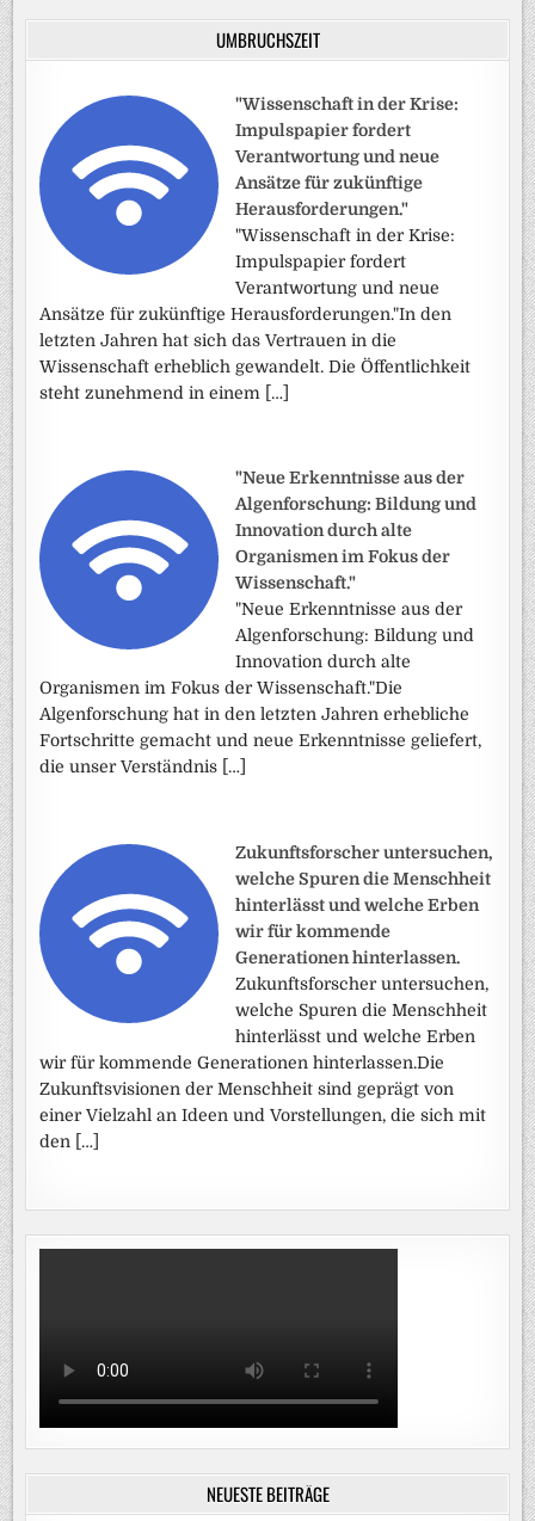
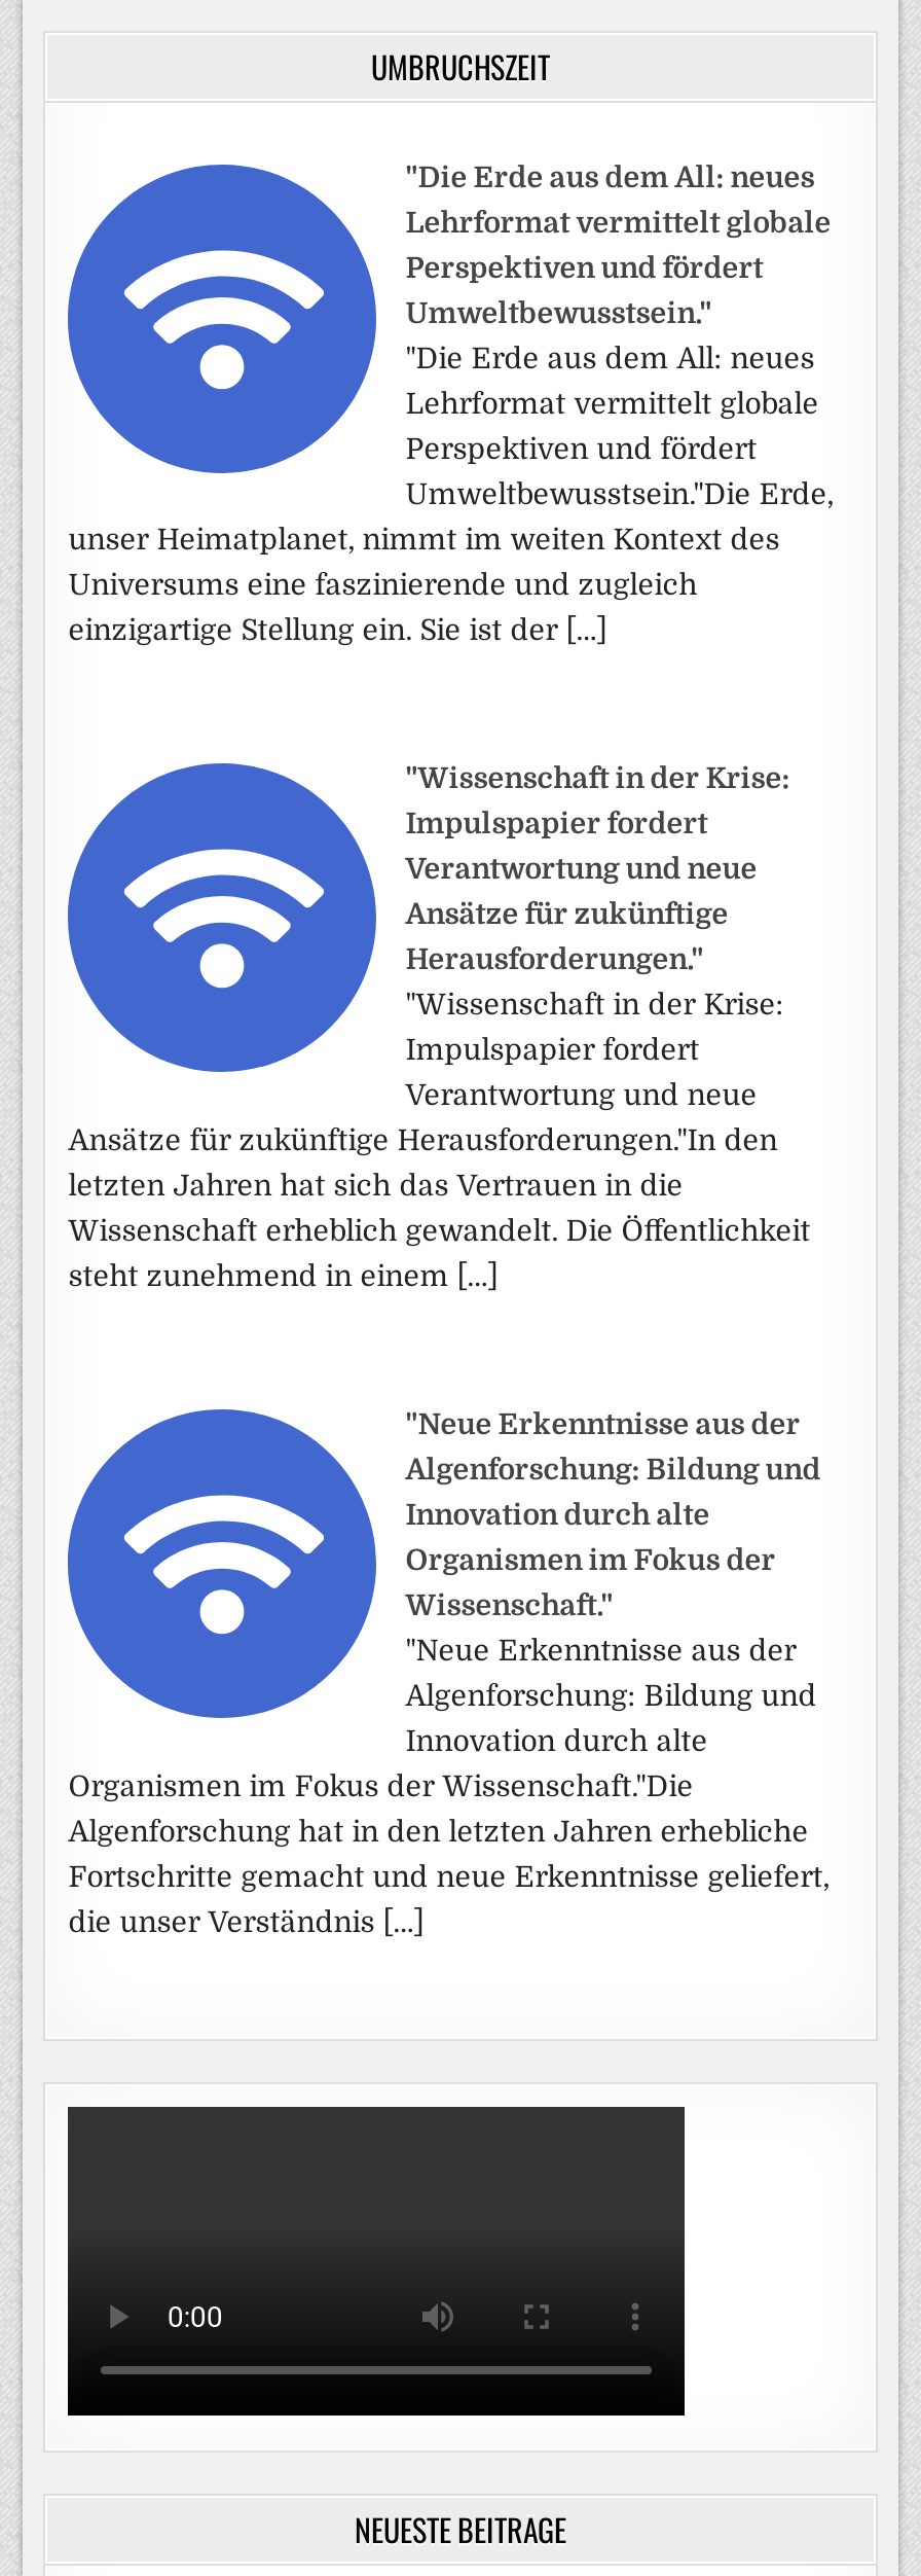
+ "Die Erde aus dem All: neues
+ Lehrformat vermittelt globale
+ Perspektiven und fördert
+ Umweltbewusstsein."
+ "Die Erde aus dem All: neues
+ Lehrformat vermittelt globale
+ Perspektiven und fördert
+ Umweltbewusstsein."Die Erde,
+ unser Heimatplanet, nimmt im weiten Kontext des
+ Universums eine faszinierende und zugleich
+ einzigartige Stellung ein. Sie ist der […]

moved down: "Wissenschaft in der Krise: | Impulspapier fordert | Verantwortung und neue | ... | Fortschritte gemacht und neue Erkenntnisse geliefert, | die unser Verständnis […]

- Zukunftsforscher untersuchen,
- welche Spuren die Menschheit
- hinterlässt und welche Erben
- wir für kommende
- Generationen hinterlassen.
- Zukunftsforscher untersuchen,
- welche Spuren die Menschheit
- hinterlässt und welche Erben
- wir für kommende Generationen hinterlassen.Die
- Zukunftsvisionen der Menschheit sind geprägt von
- einer Vielzahl an Ideen und Vorstellungen, die sich mit
- den […]
